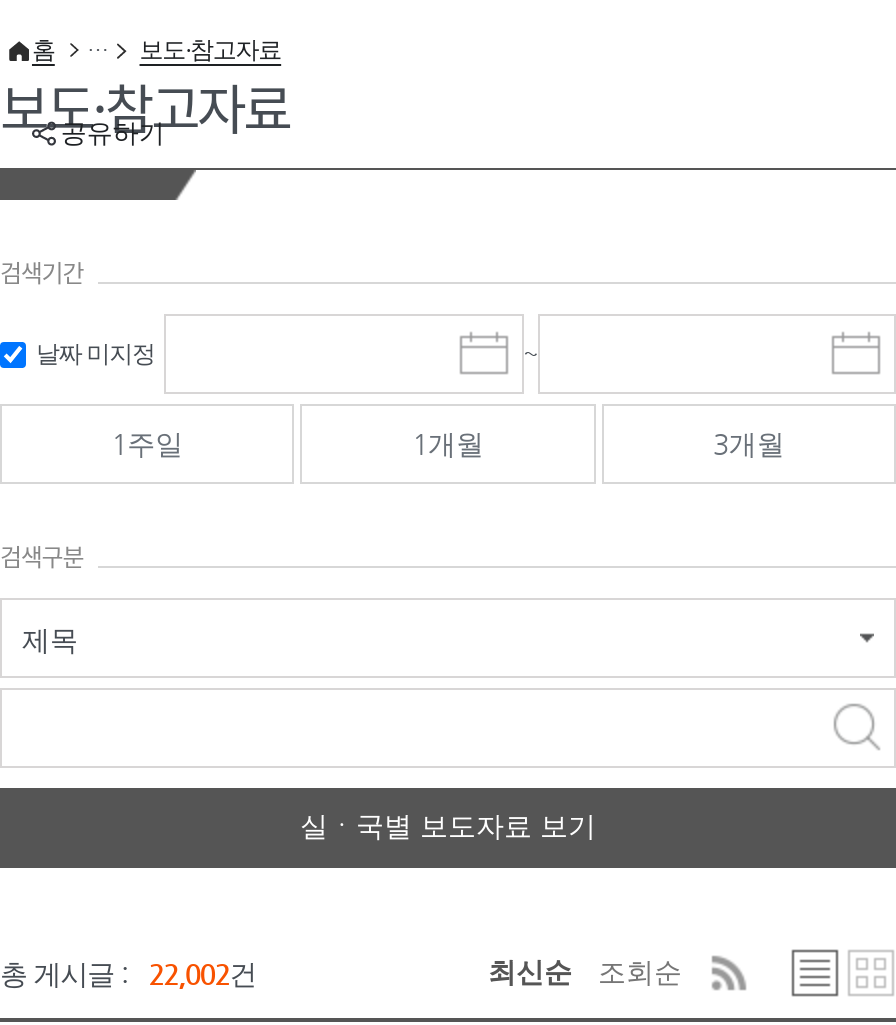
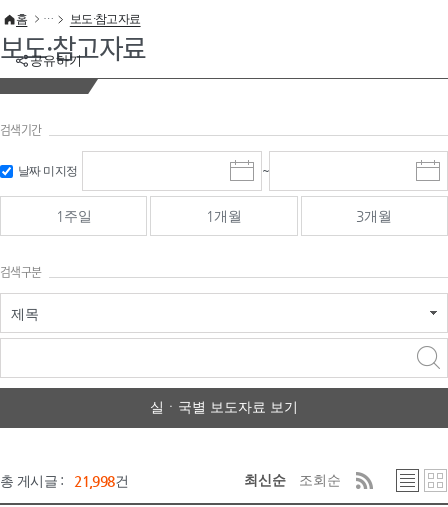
- 총 게시글 : 22,002건
+ 총 게시글 : 21,998건
